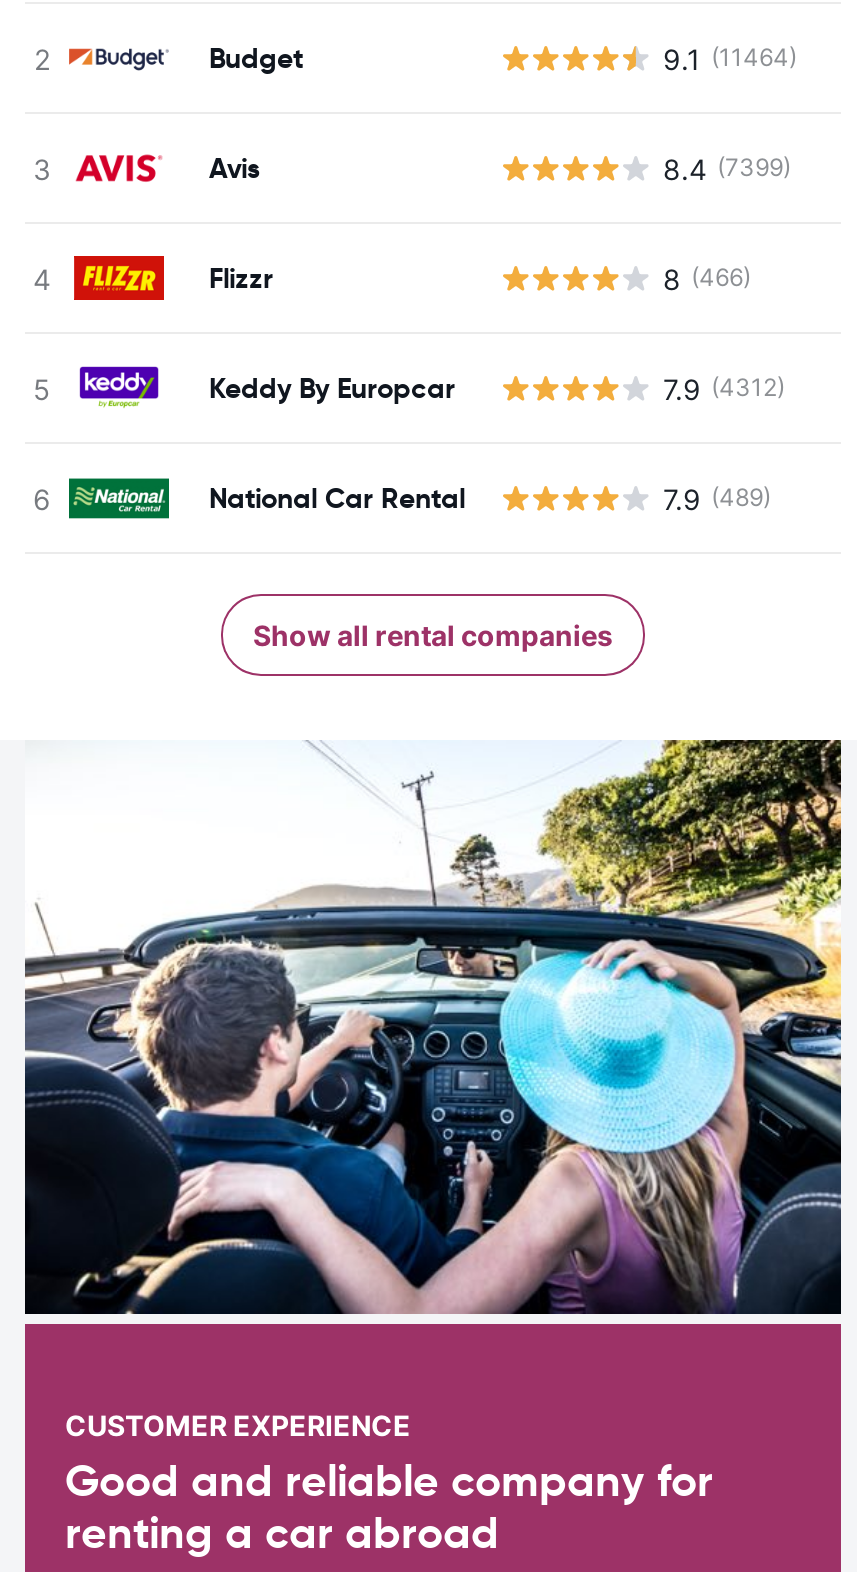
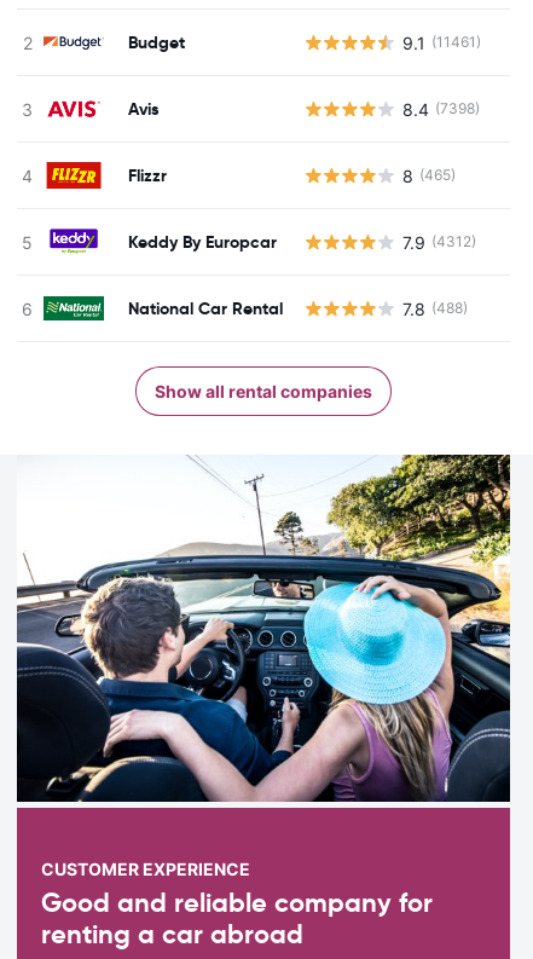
- 9.1 (11464)
+ 9.1 (11461)

- 8.4 (7399)
+ 8.4 (7398)

- 8 (466)
+ 8 (465)

- 7.9 (489)
+ 7.8 (488)
